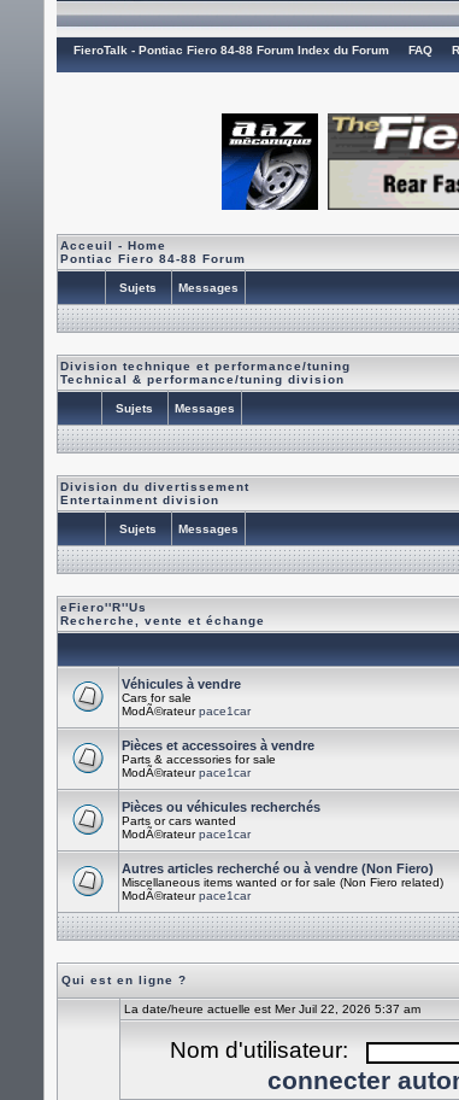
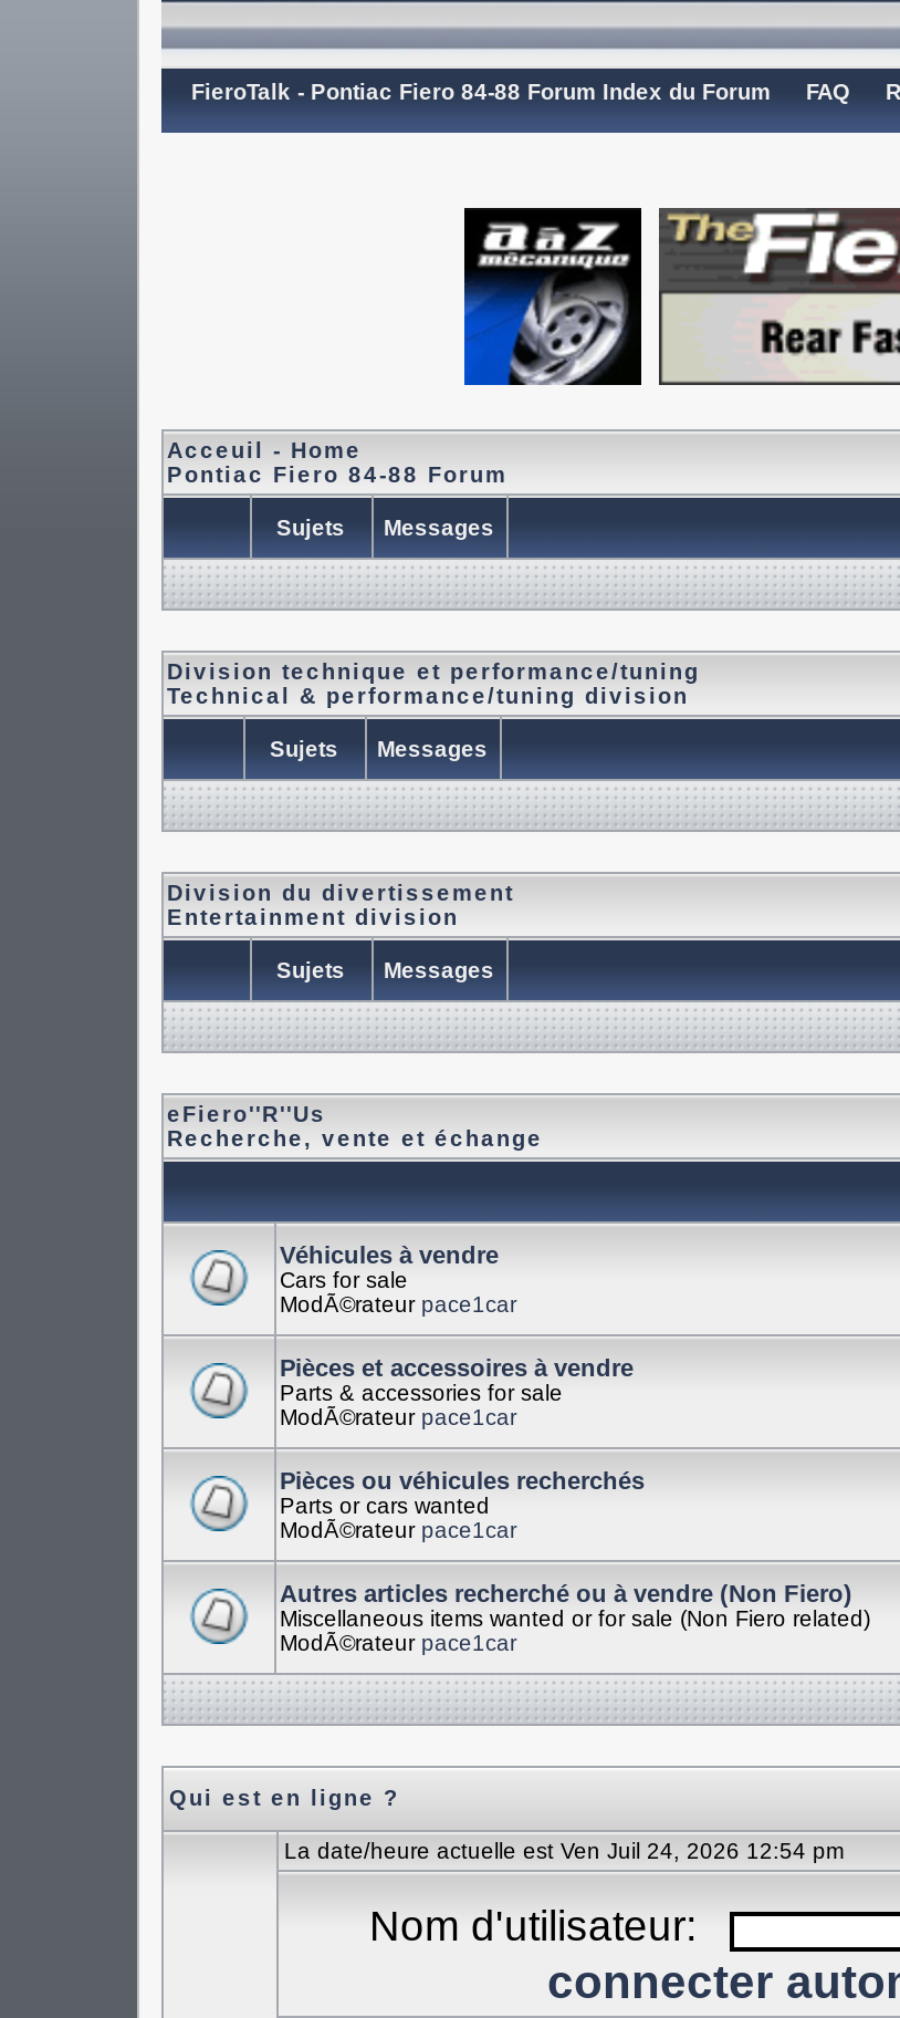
- La date/heure actuelle est Mer Juil 22, 2026 5:37 am
+ La date/heure actuelle est Ven Juil 24, 2026 12:54 pm
